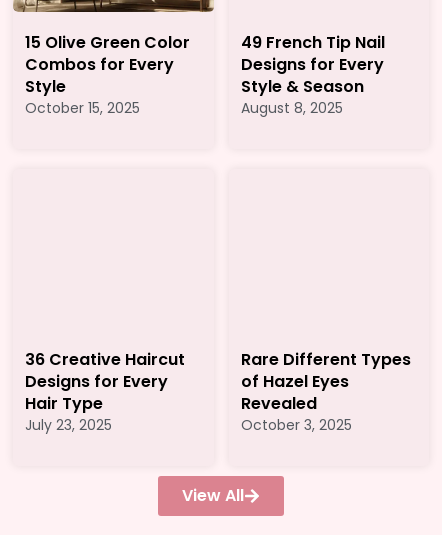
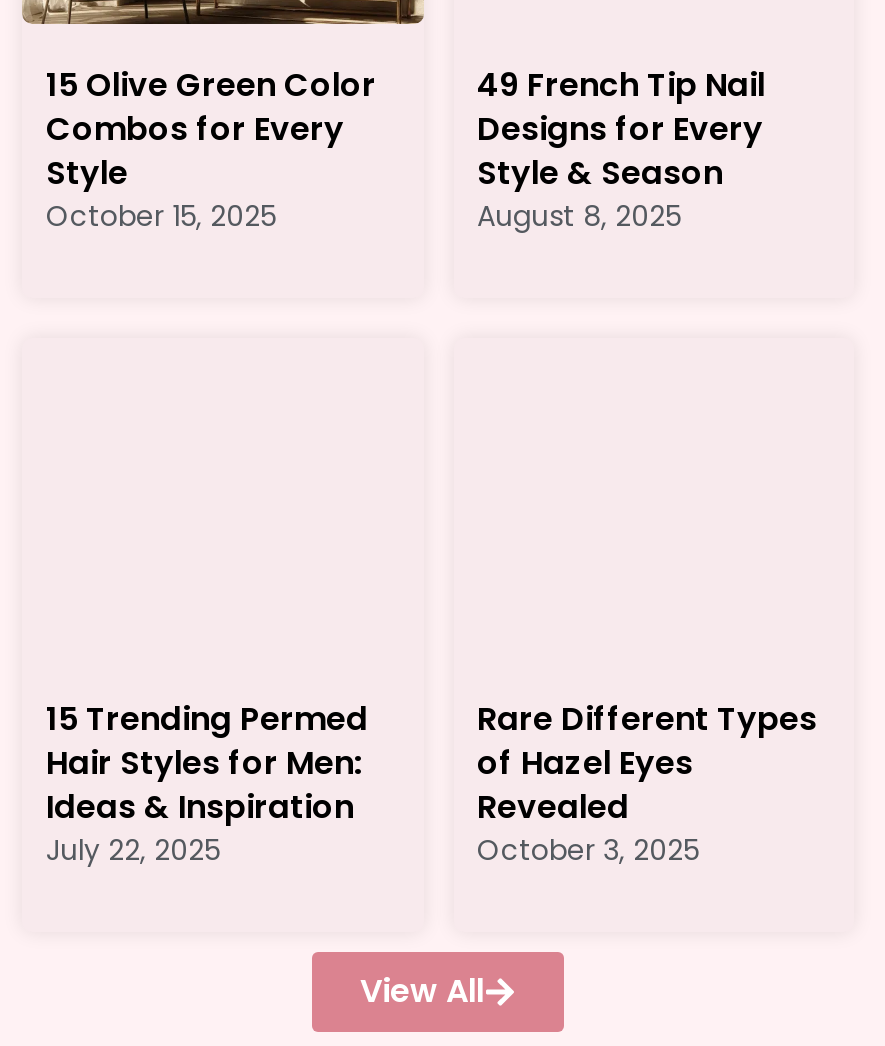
- 36 Creative Haircut
- Designs for Every
- Hair Type
- July 23, 2025
+ 15 Trending Permed
+ Hair Styles for Men:
+ Ideas & Inspiration
+ July 22, 2025
